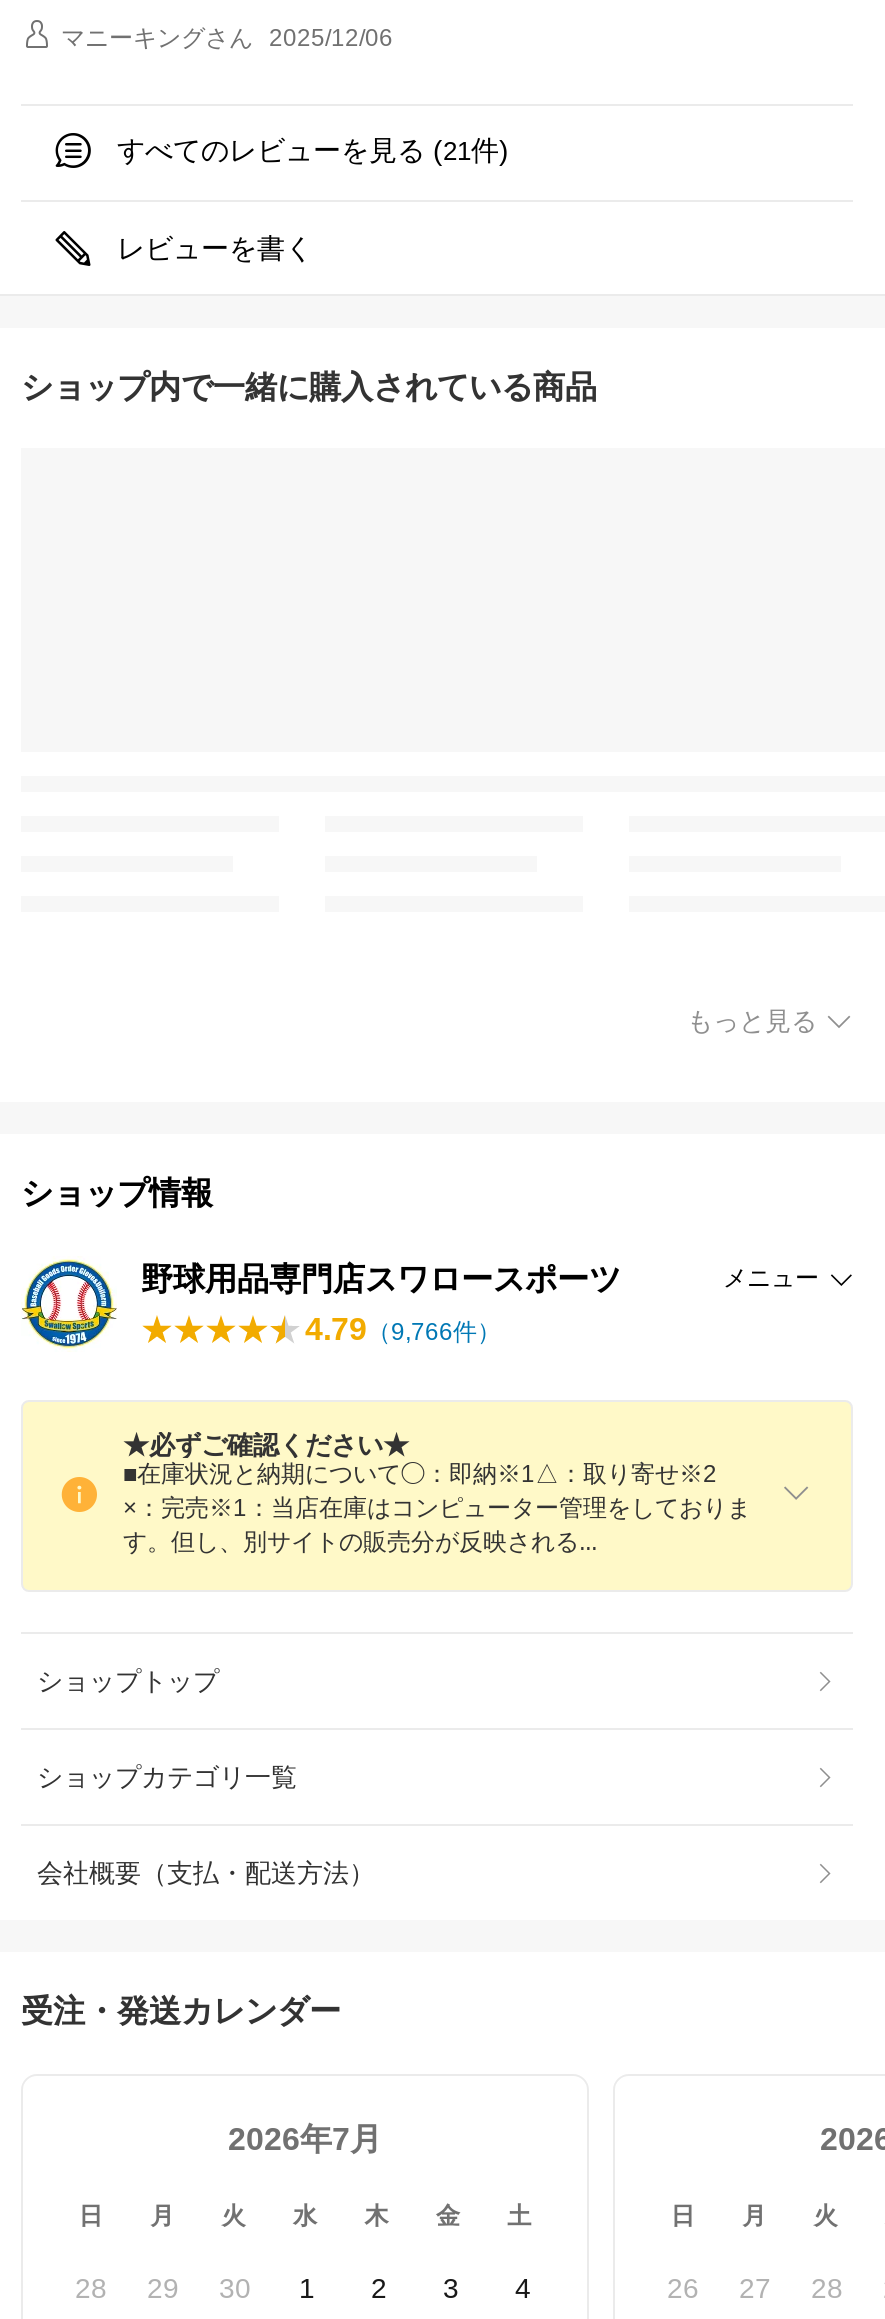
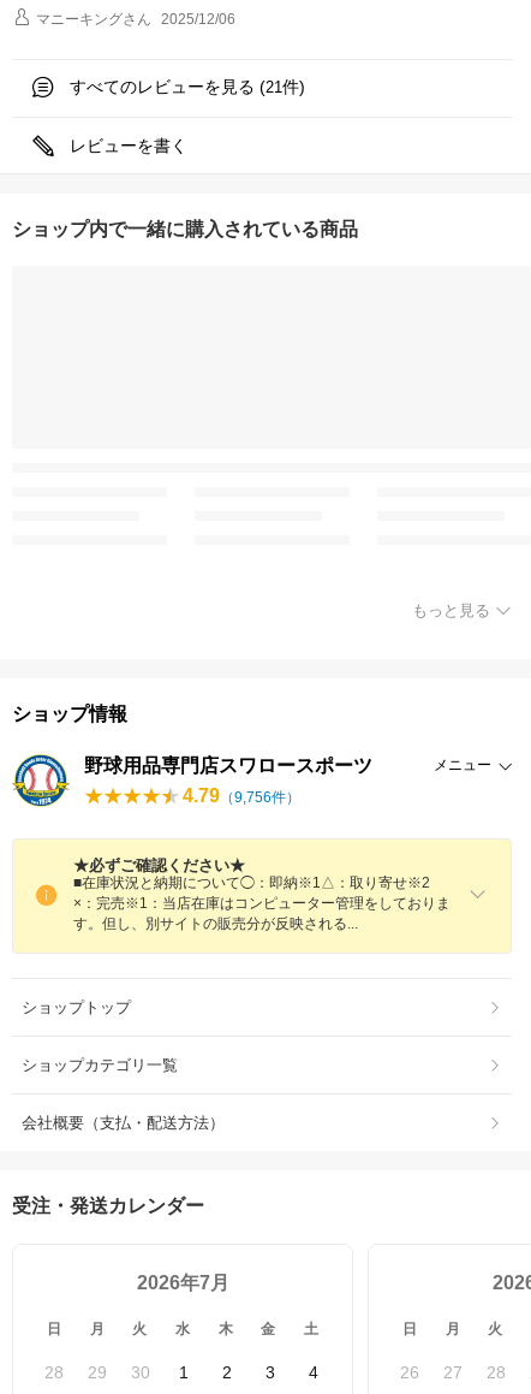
- 4.79（9,766件）
+ 4.79（9,756件）
